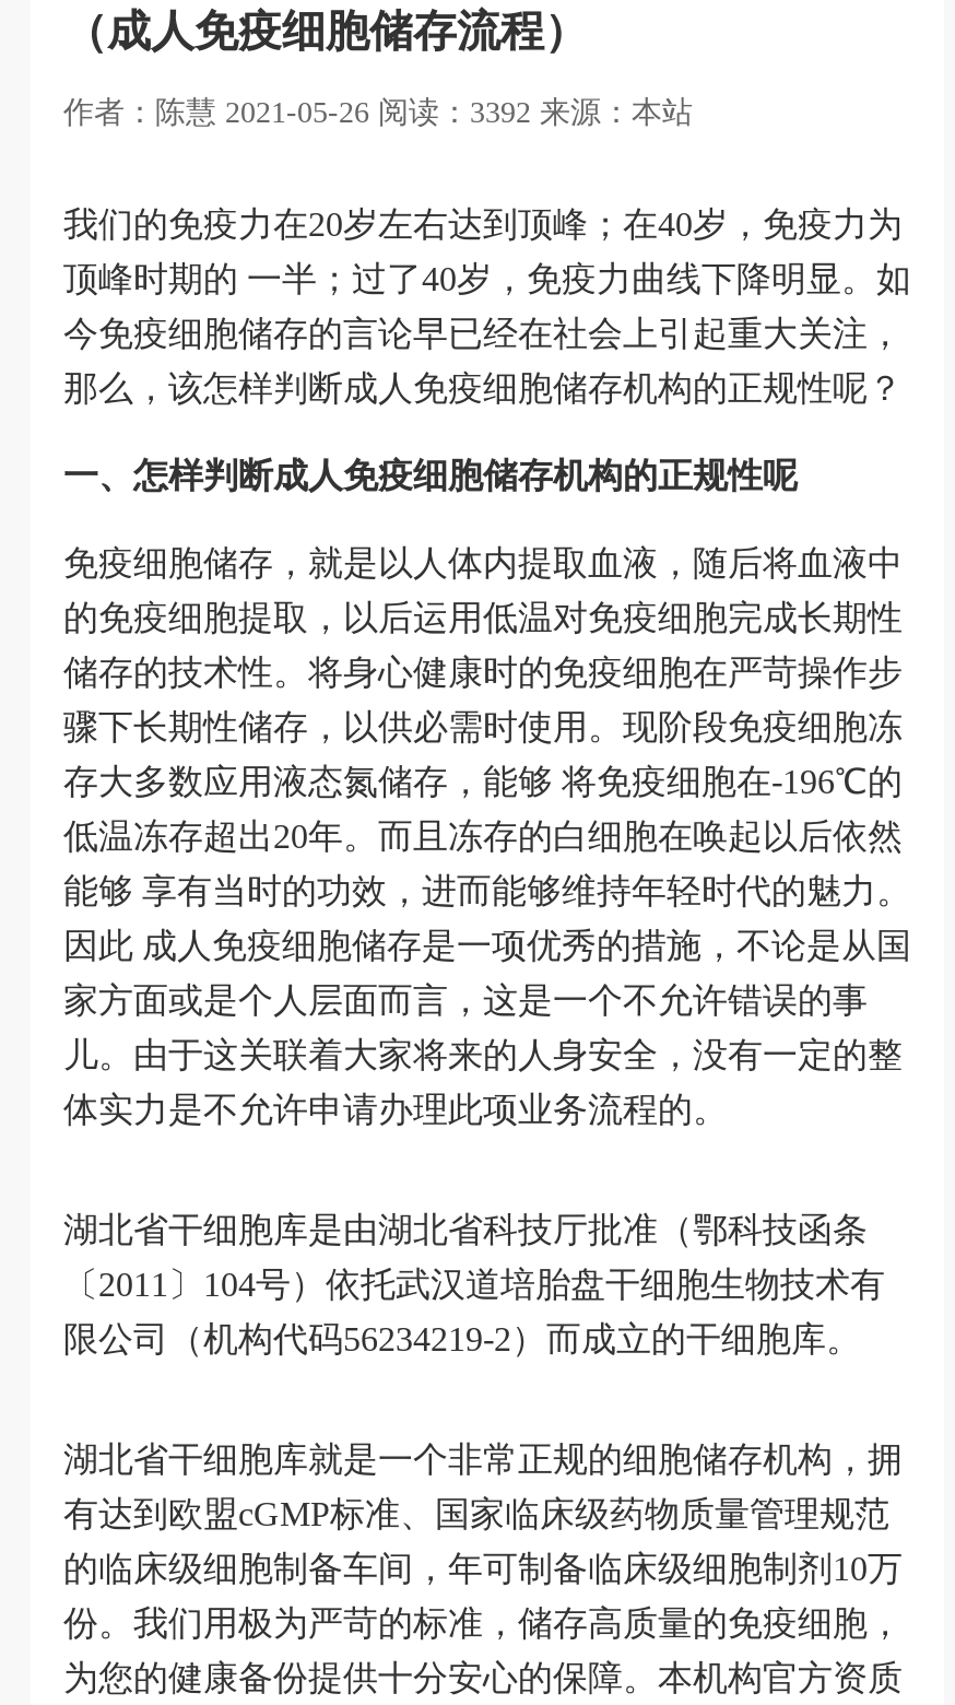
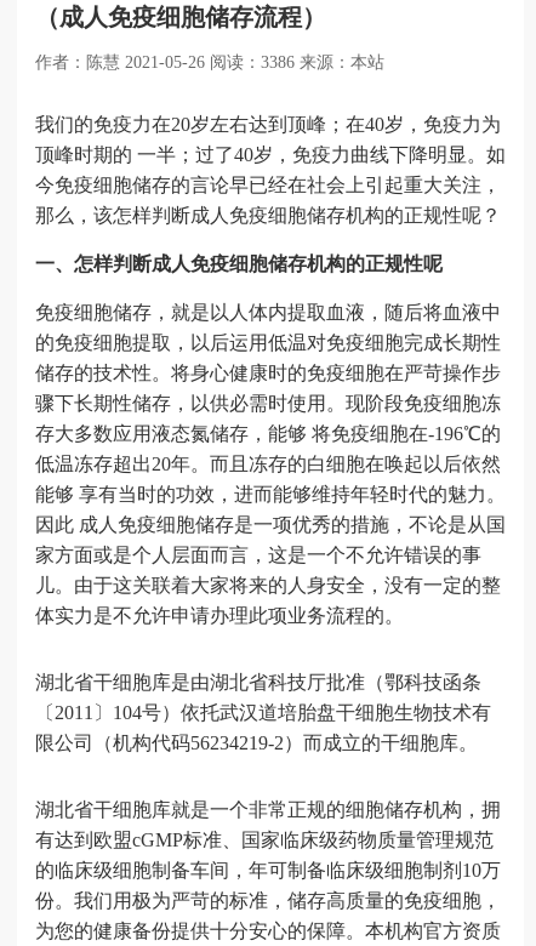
- 作者：陈慧 2021-05-26 阅读：3392 来源：本站
+ 作者：陈慧 2021-05-26 阅读：3386 来源：本站
